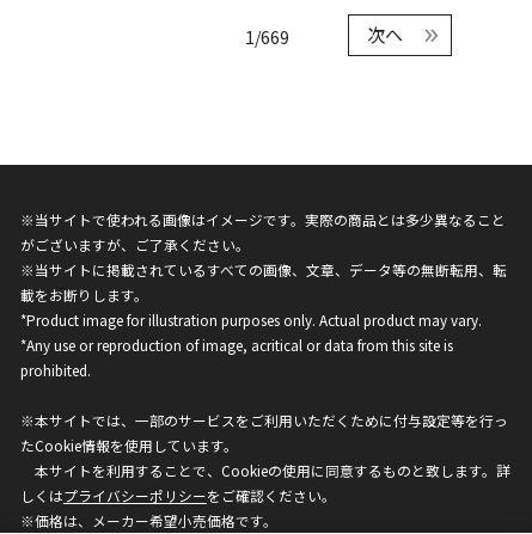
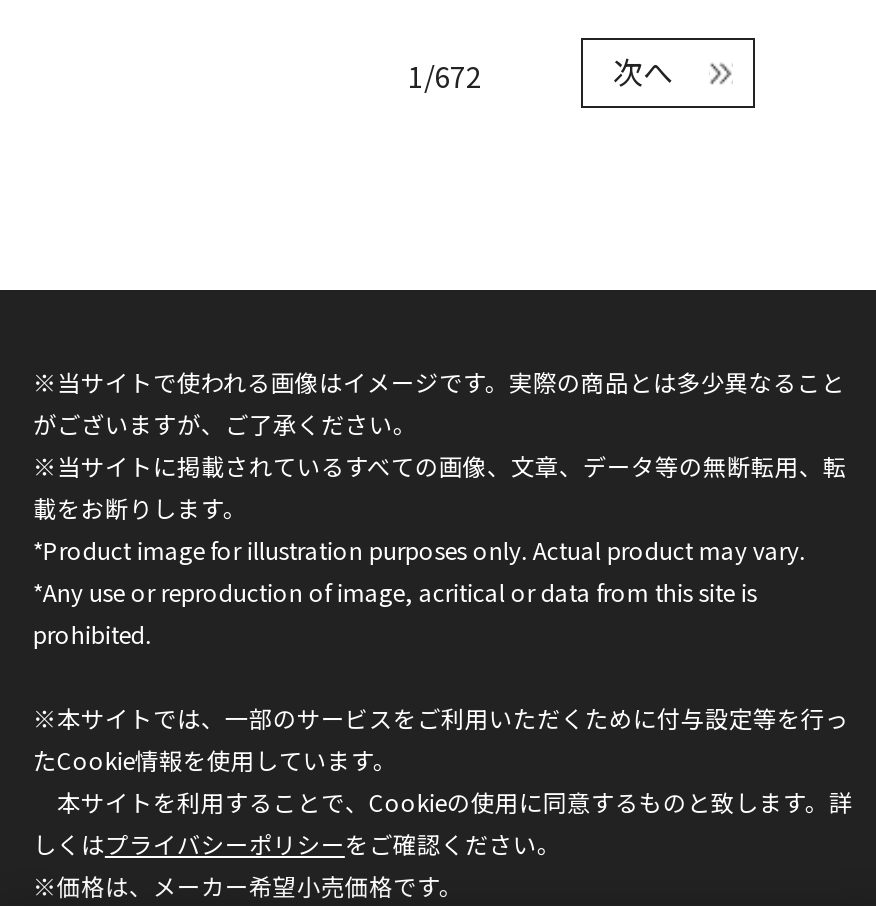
- 1/669
+ 1/672
